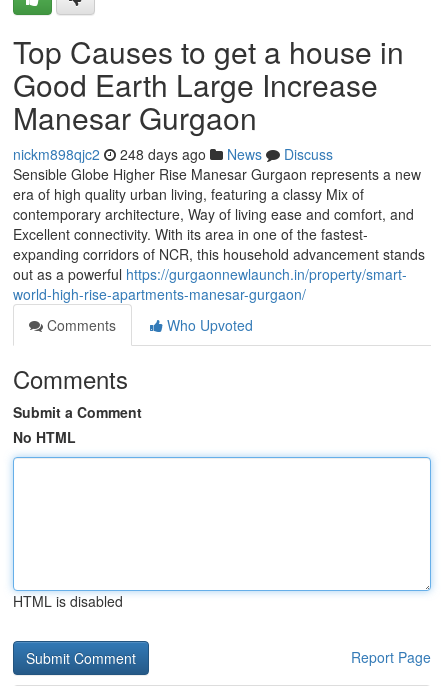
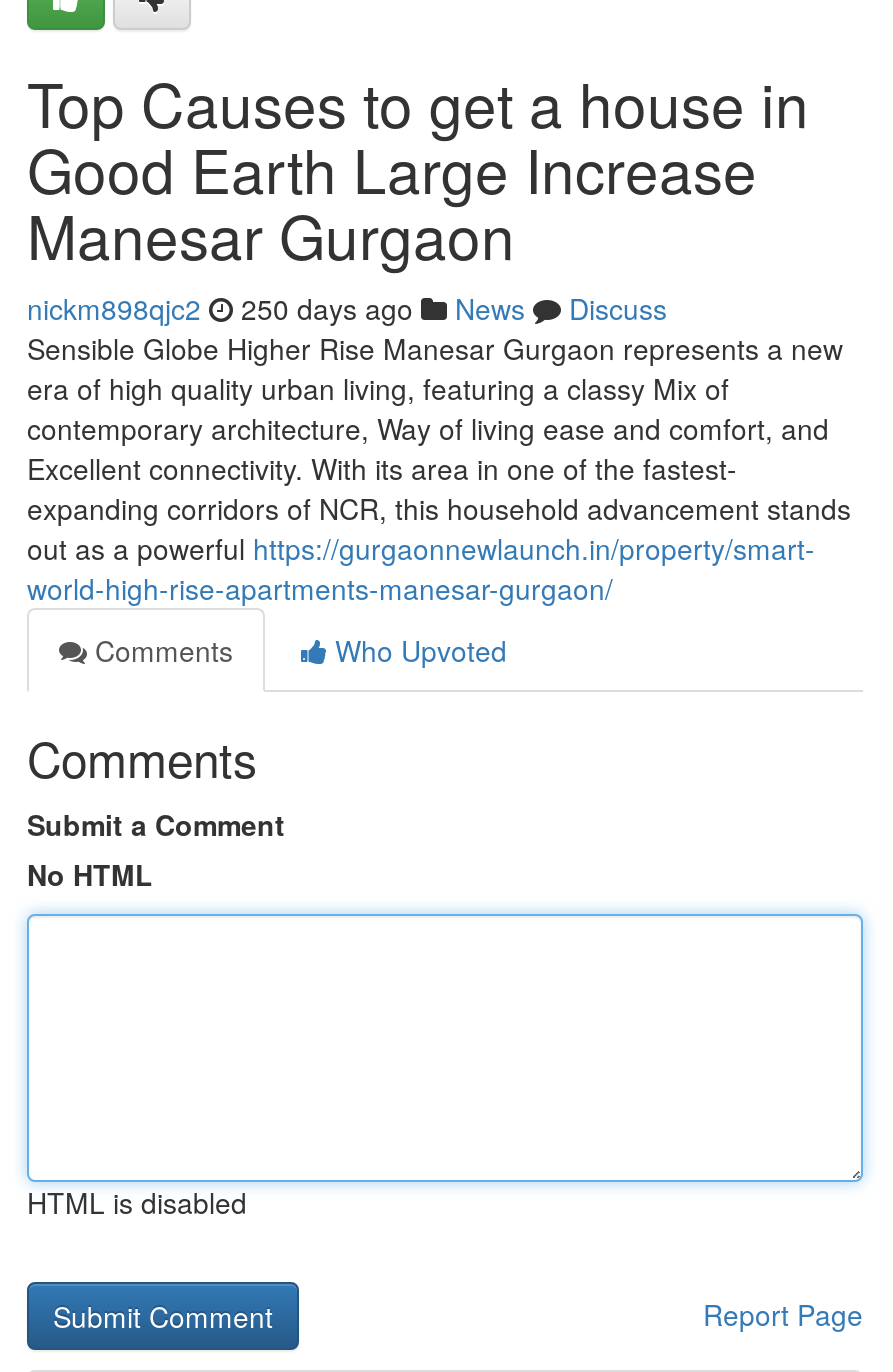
- nickm898qjc2 248 days ago News Discuss
+ nickm898qjc2 250 days ago News Discuss
